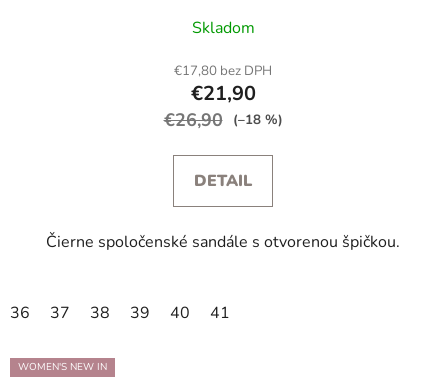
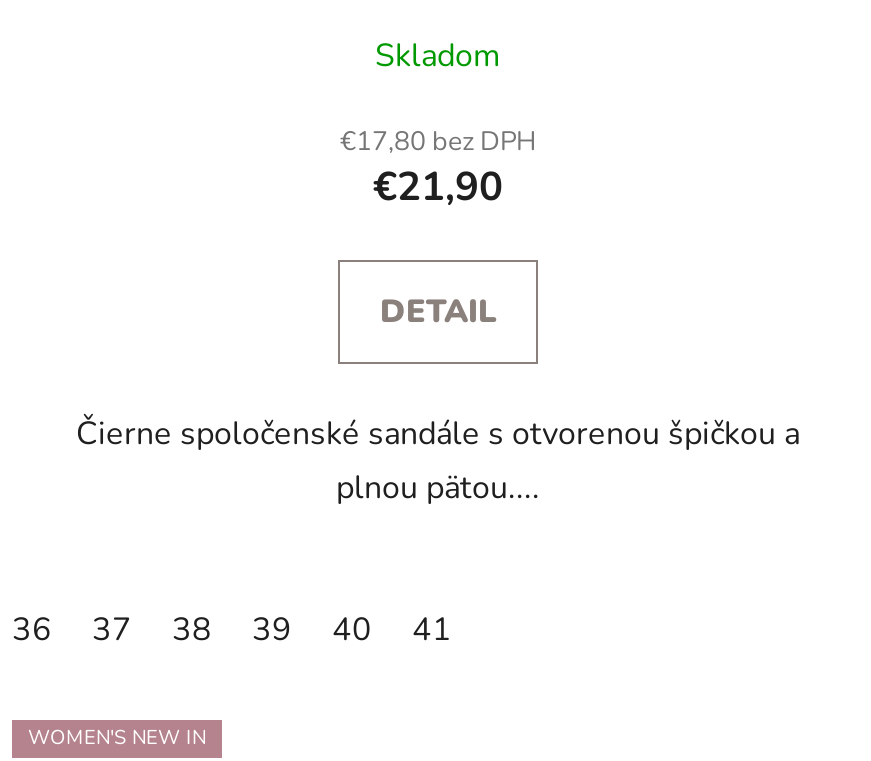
- €26,90 (–18 %)

moved up: DETAIL

- Čierne spoločenské sandále s otvorenou špičkou.
+ Čierne spoločenské sandále s otvorenou špičkou a
+ plnou pätou....
